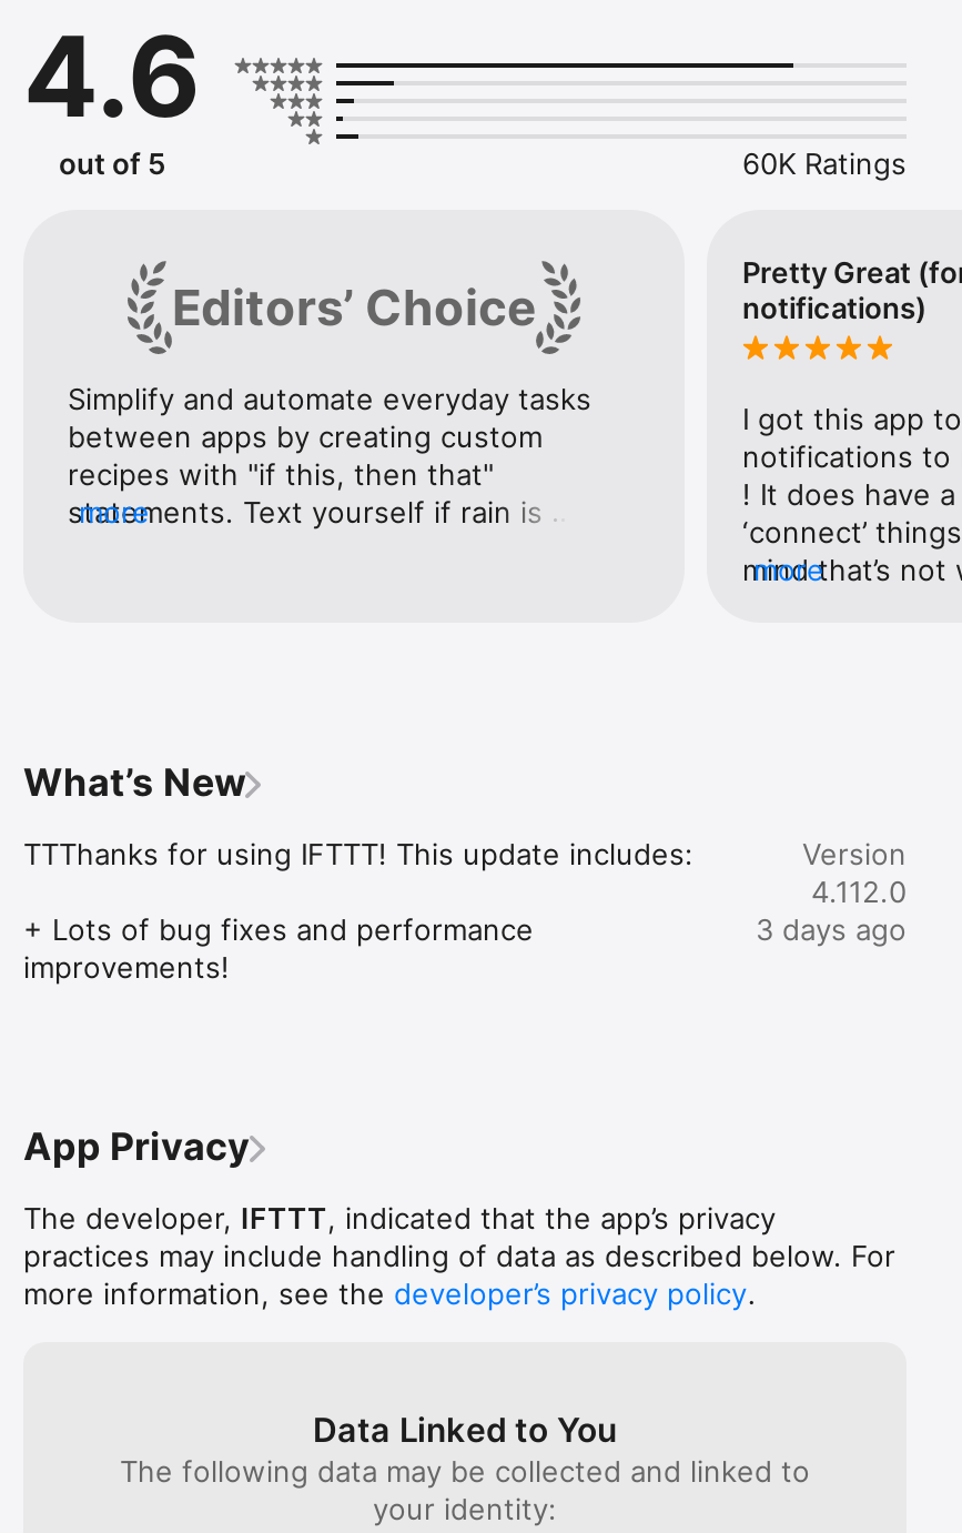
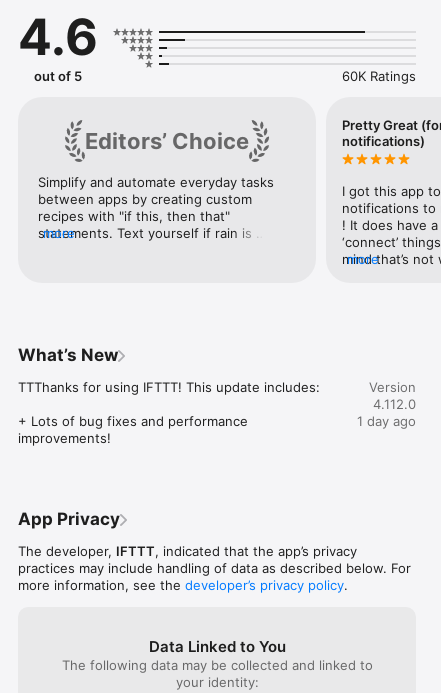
- 3 days ago
+ 1 day ago
